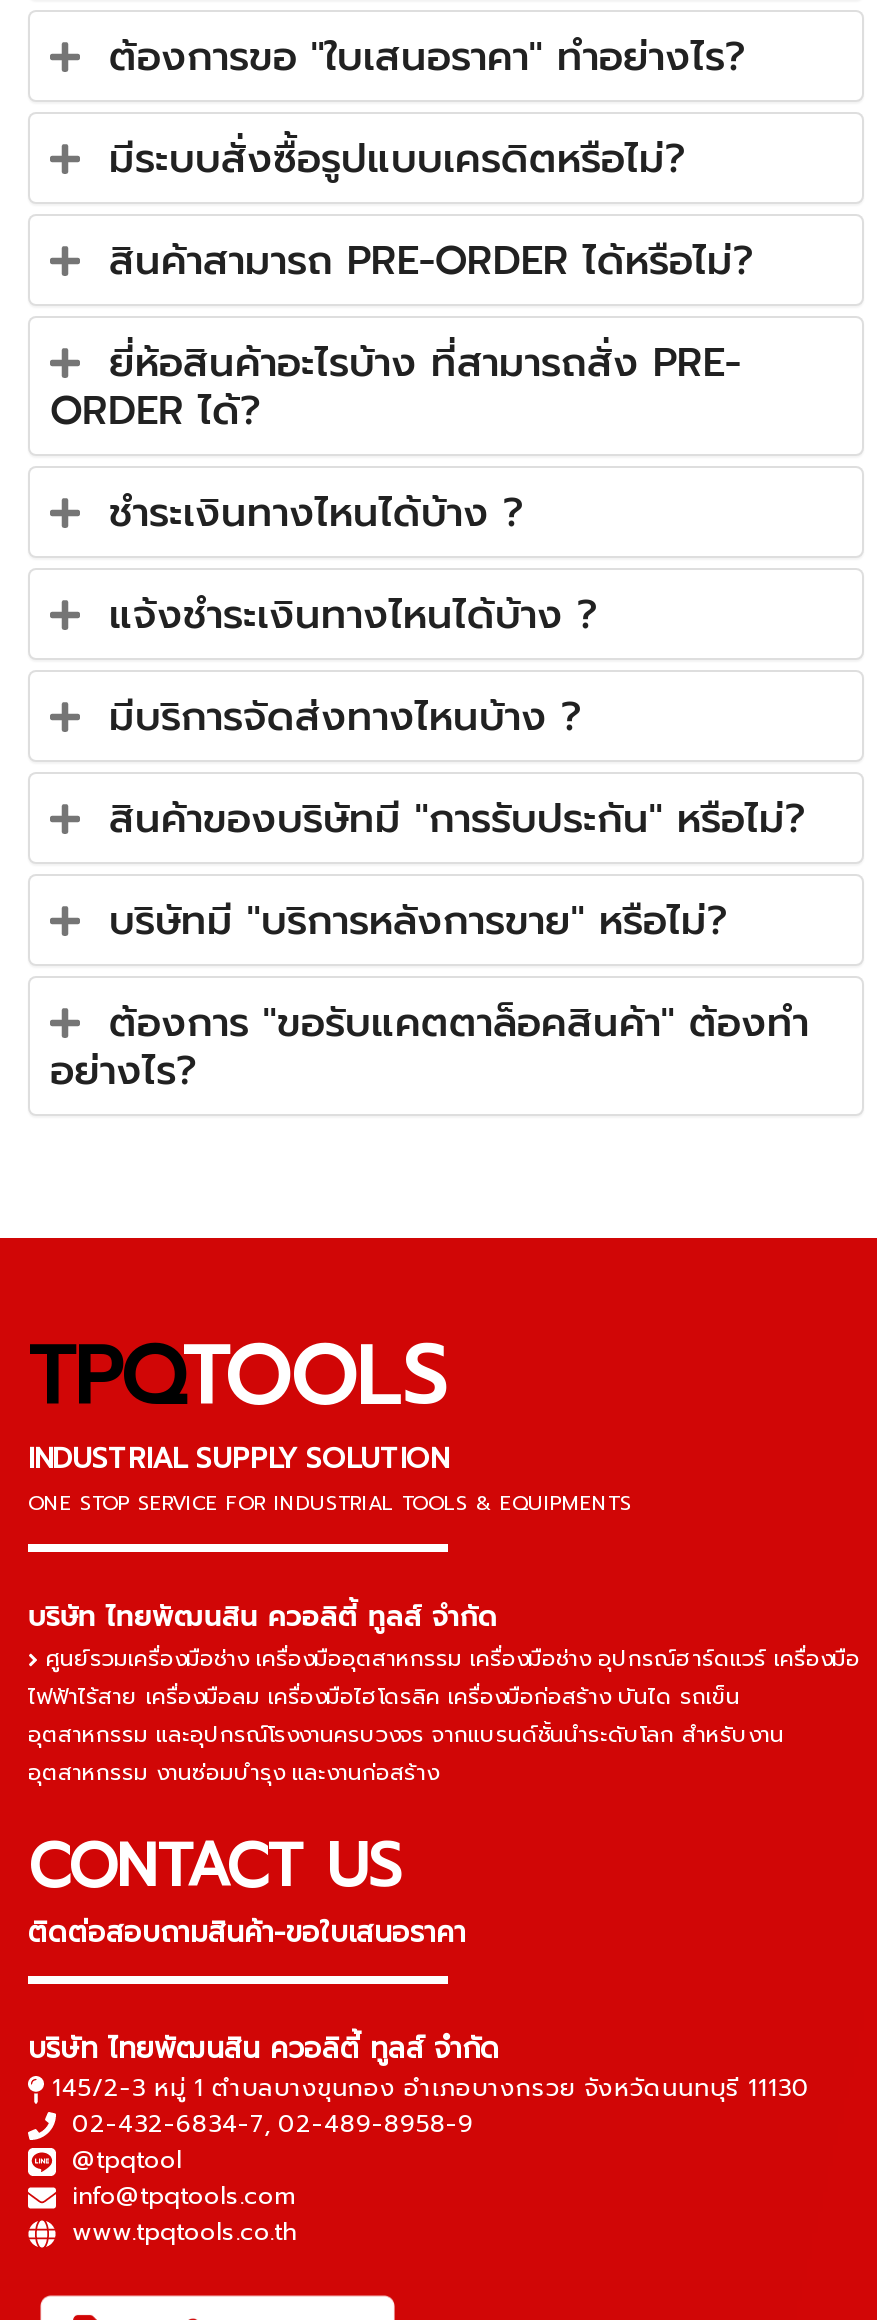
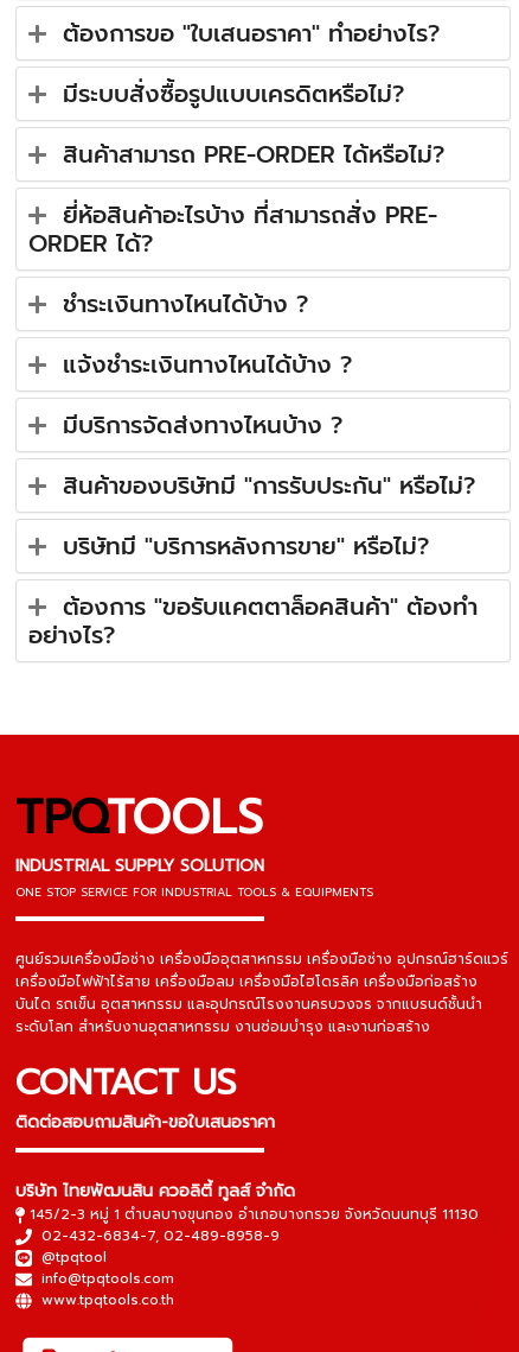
- บริษัท ไทยพัฒนสิน ควอลิตี้ ทูลส์ จำกัด
- ศูนย์รวมเครื่องมือช่าง เครื่องมืออุตสาหกรรม เครื่องมือช่าง อุปกรณ์ฮาร์ดแวร์ เครื่องมือ
- ไฟฟ้าไร้สาย เครื่องมือลม เครื่องมือไฮโดรลิค เครื่องมือก่อสร้าง บันได รถเข็น
- อุตสาหกรรม และอุปกรณ์โรงงานครบวงจร จากแบรนด์ชั้นนำระดับโลก สำหรับงาน
- อุตสาหกรรม งานซ่อมบำรุง และงานก่อสร้าง
+ ศูนย์รวมเครื่องมือช่าง เครื่องมืออุตสาหกรรม เครื่องมือช่าง อุปกรณ์ฮาร์ดแวร์
+ เครื่องมือไฟฟ้าไร้สาย เครื่องมือลม เครื่องมือไฮโดรลิค เครื่องมือก่อสร้าง
+ บันได รถเข็น อุตสาหกรรม และอุปกรณ์โรงงานครบวงจร จากแบรนด์ชั้นนำ
+ ระดับโลก สำหรับงานอุตสาหกรรม งานซ่อมบำรุง และงานก่อสร้าง
